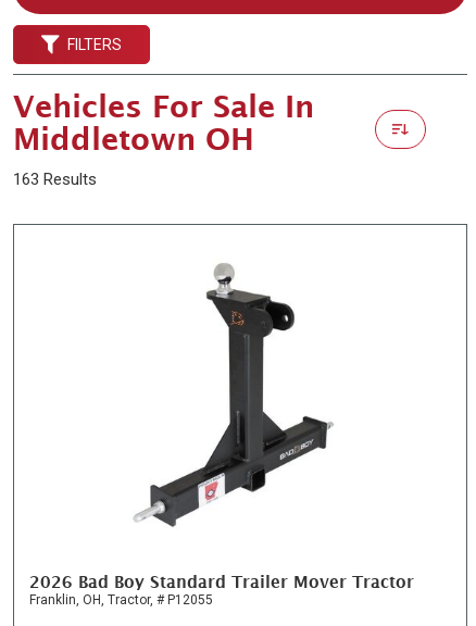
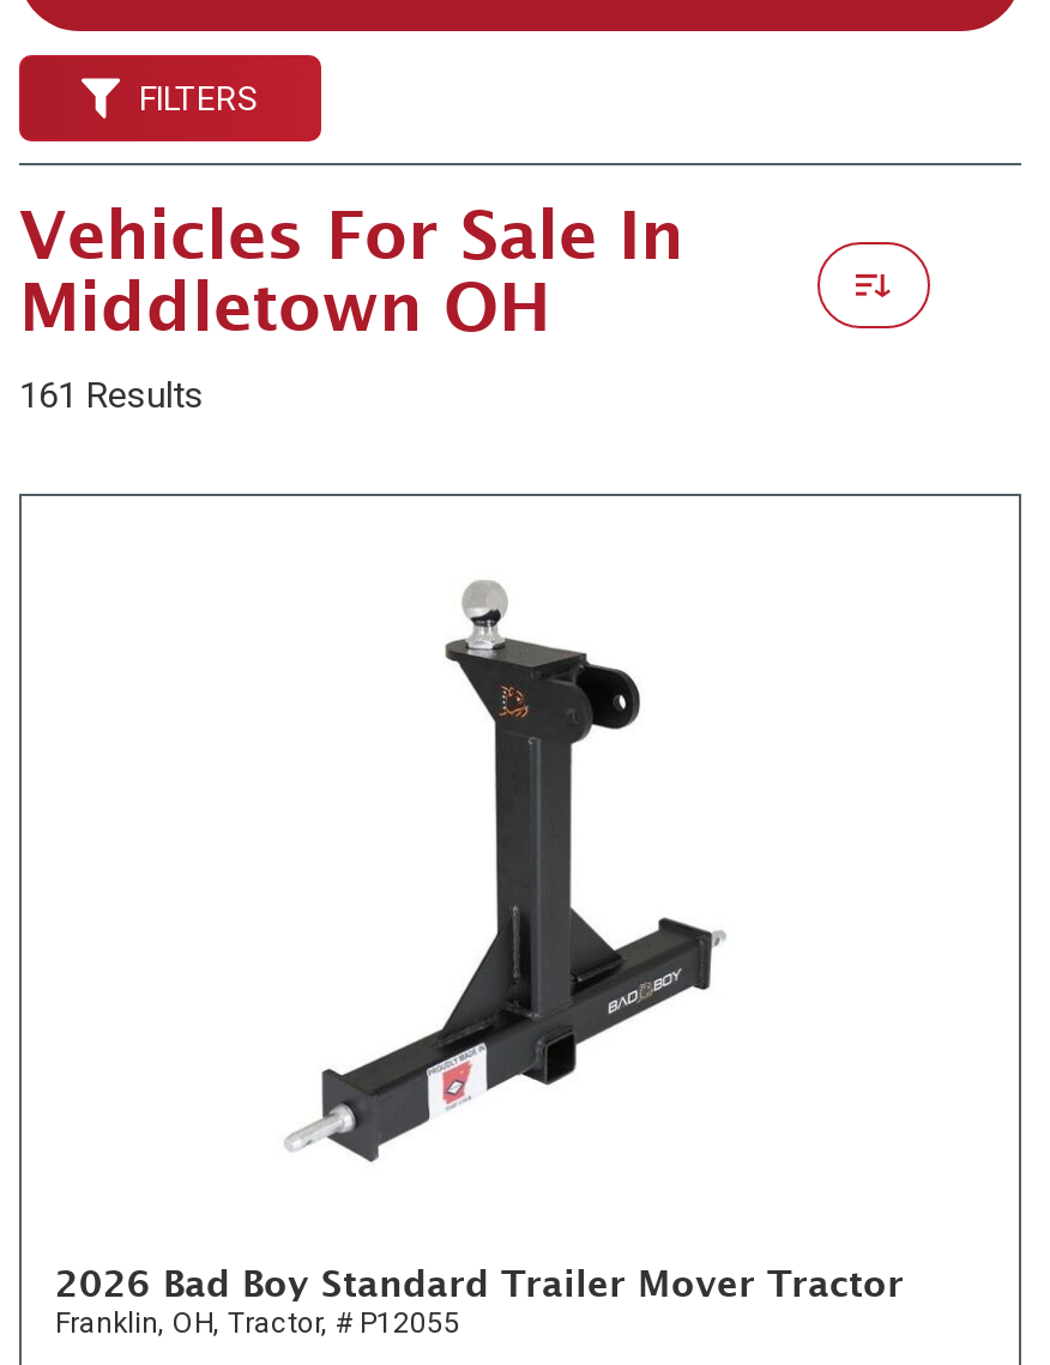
- 163 Results
+ 161 Results
